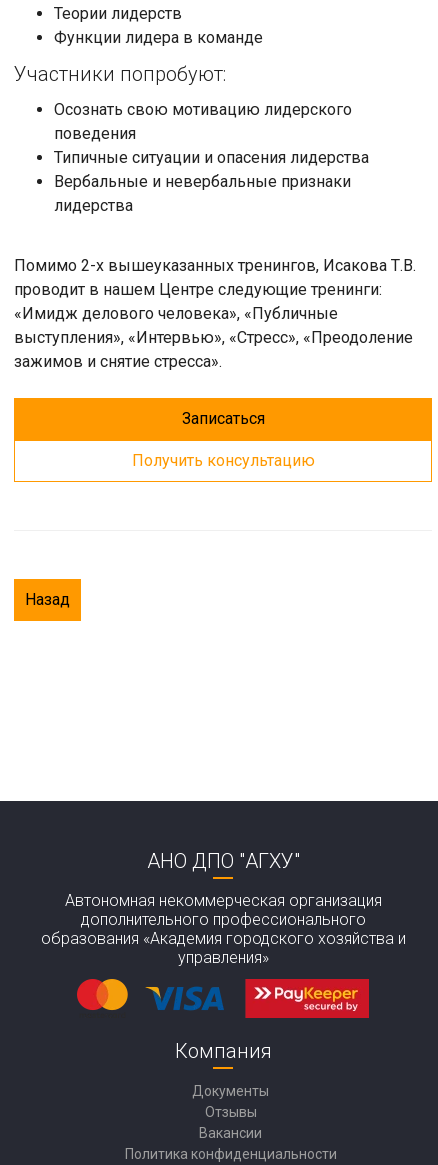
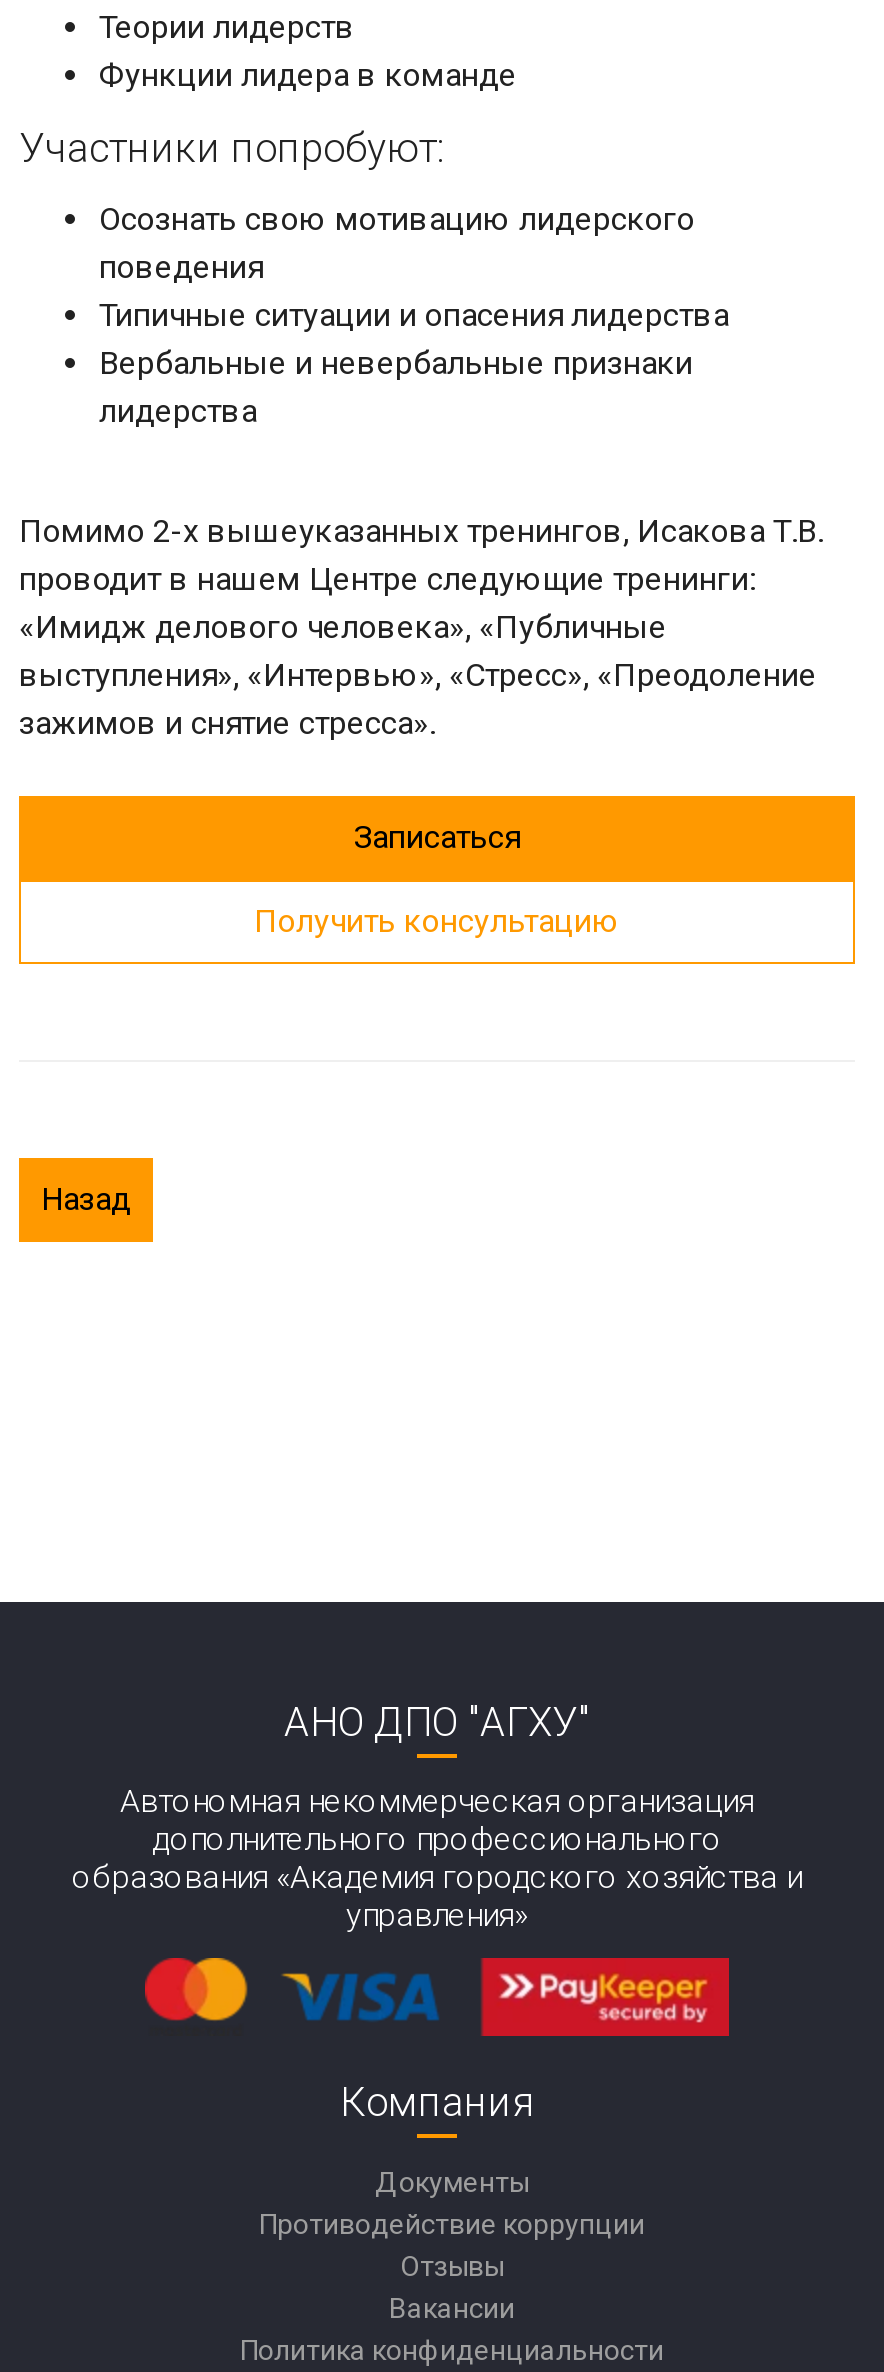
+ Противодействие коррупции
